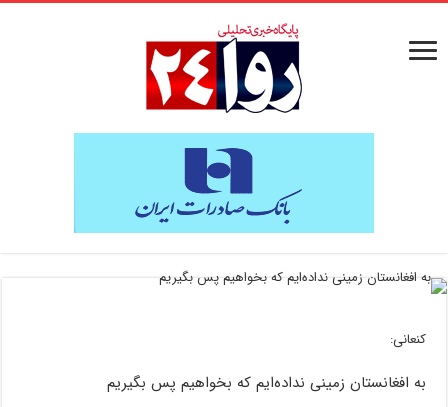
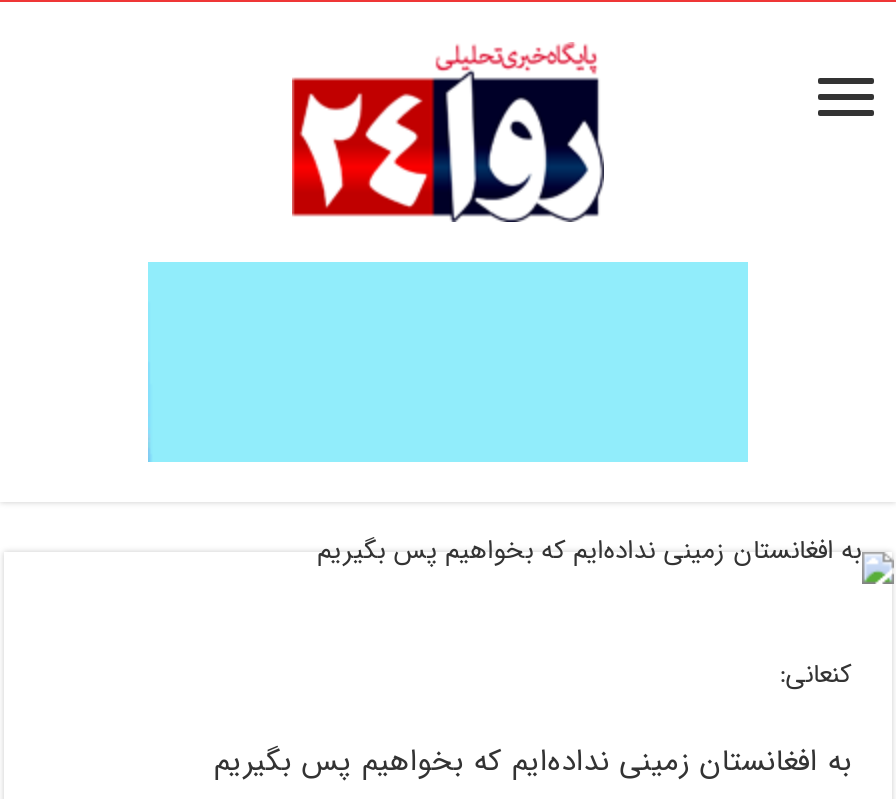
- [image]
